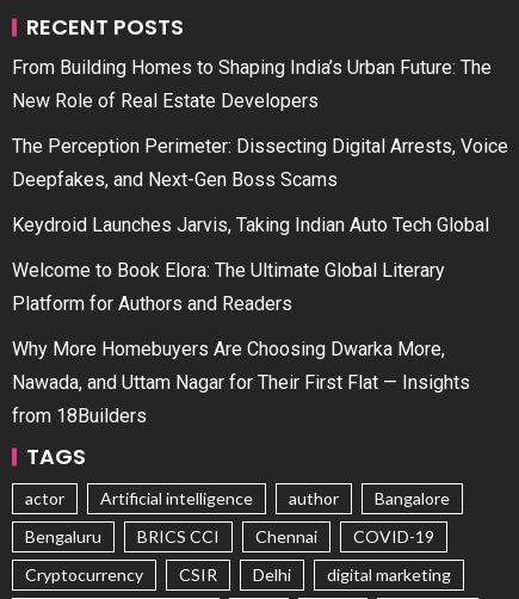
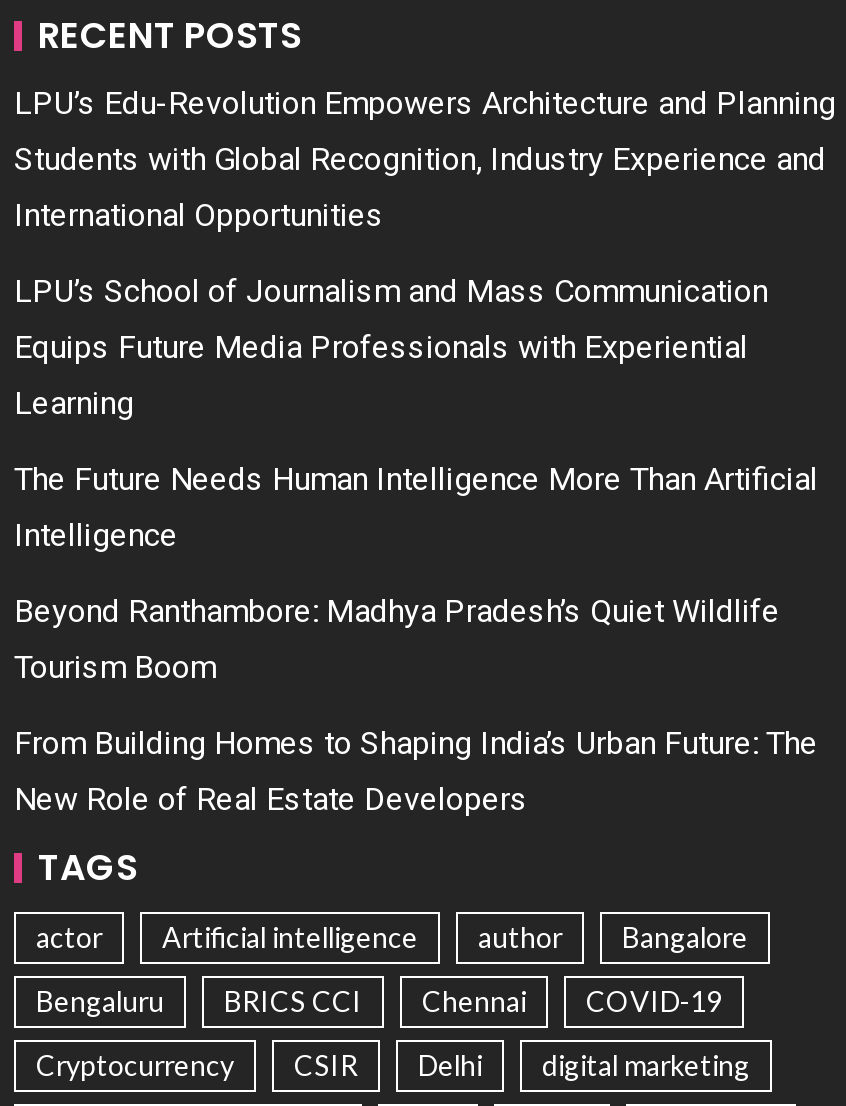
+ LPU’s Edu-Revolution Empowers Architecture and Planning
+ Students with Global Recognition, Industry Experience and
+ International Opportunities
+ LPU’s School of Journalism and Mass Communication
+ Equips Future Media Professionals with Experiential
+ Learning
+ The Future Needs Human Intelligence More Than Artificial
+ Intelligence
+ Beyond Ranthambore: Madhya Pradesh’s Quiet Wildlife
+ Tourism Boom

moved down: From Building Homes to Shaping India’s Urban Future: The | New Role of Real Estate Developers

- The Perception Perimeter: Dissecting Digital Arrests, Voice
- Deepfakes, and Next-Gen Boss Scams
- Keydroid Launches Jarvis, Taking Indian Auto Tech Global
- Welcome to Book Elora: The Ultimate Global Literary
- Platform for Authors and Readers
- Why More Homebuyers Are Choosing Dwarka More,
- Nawada, and Uttam Nagar for Their First Flat — Insights
- from 18Builders
